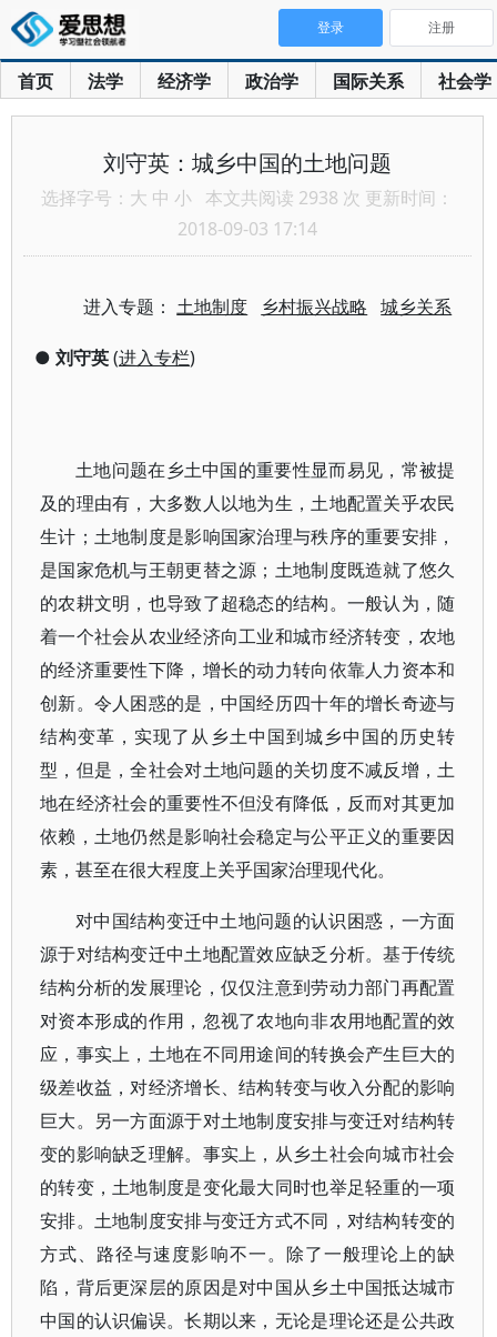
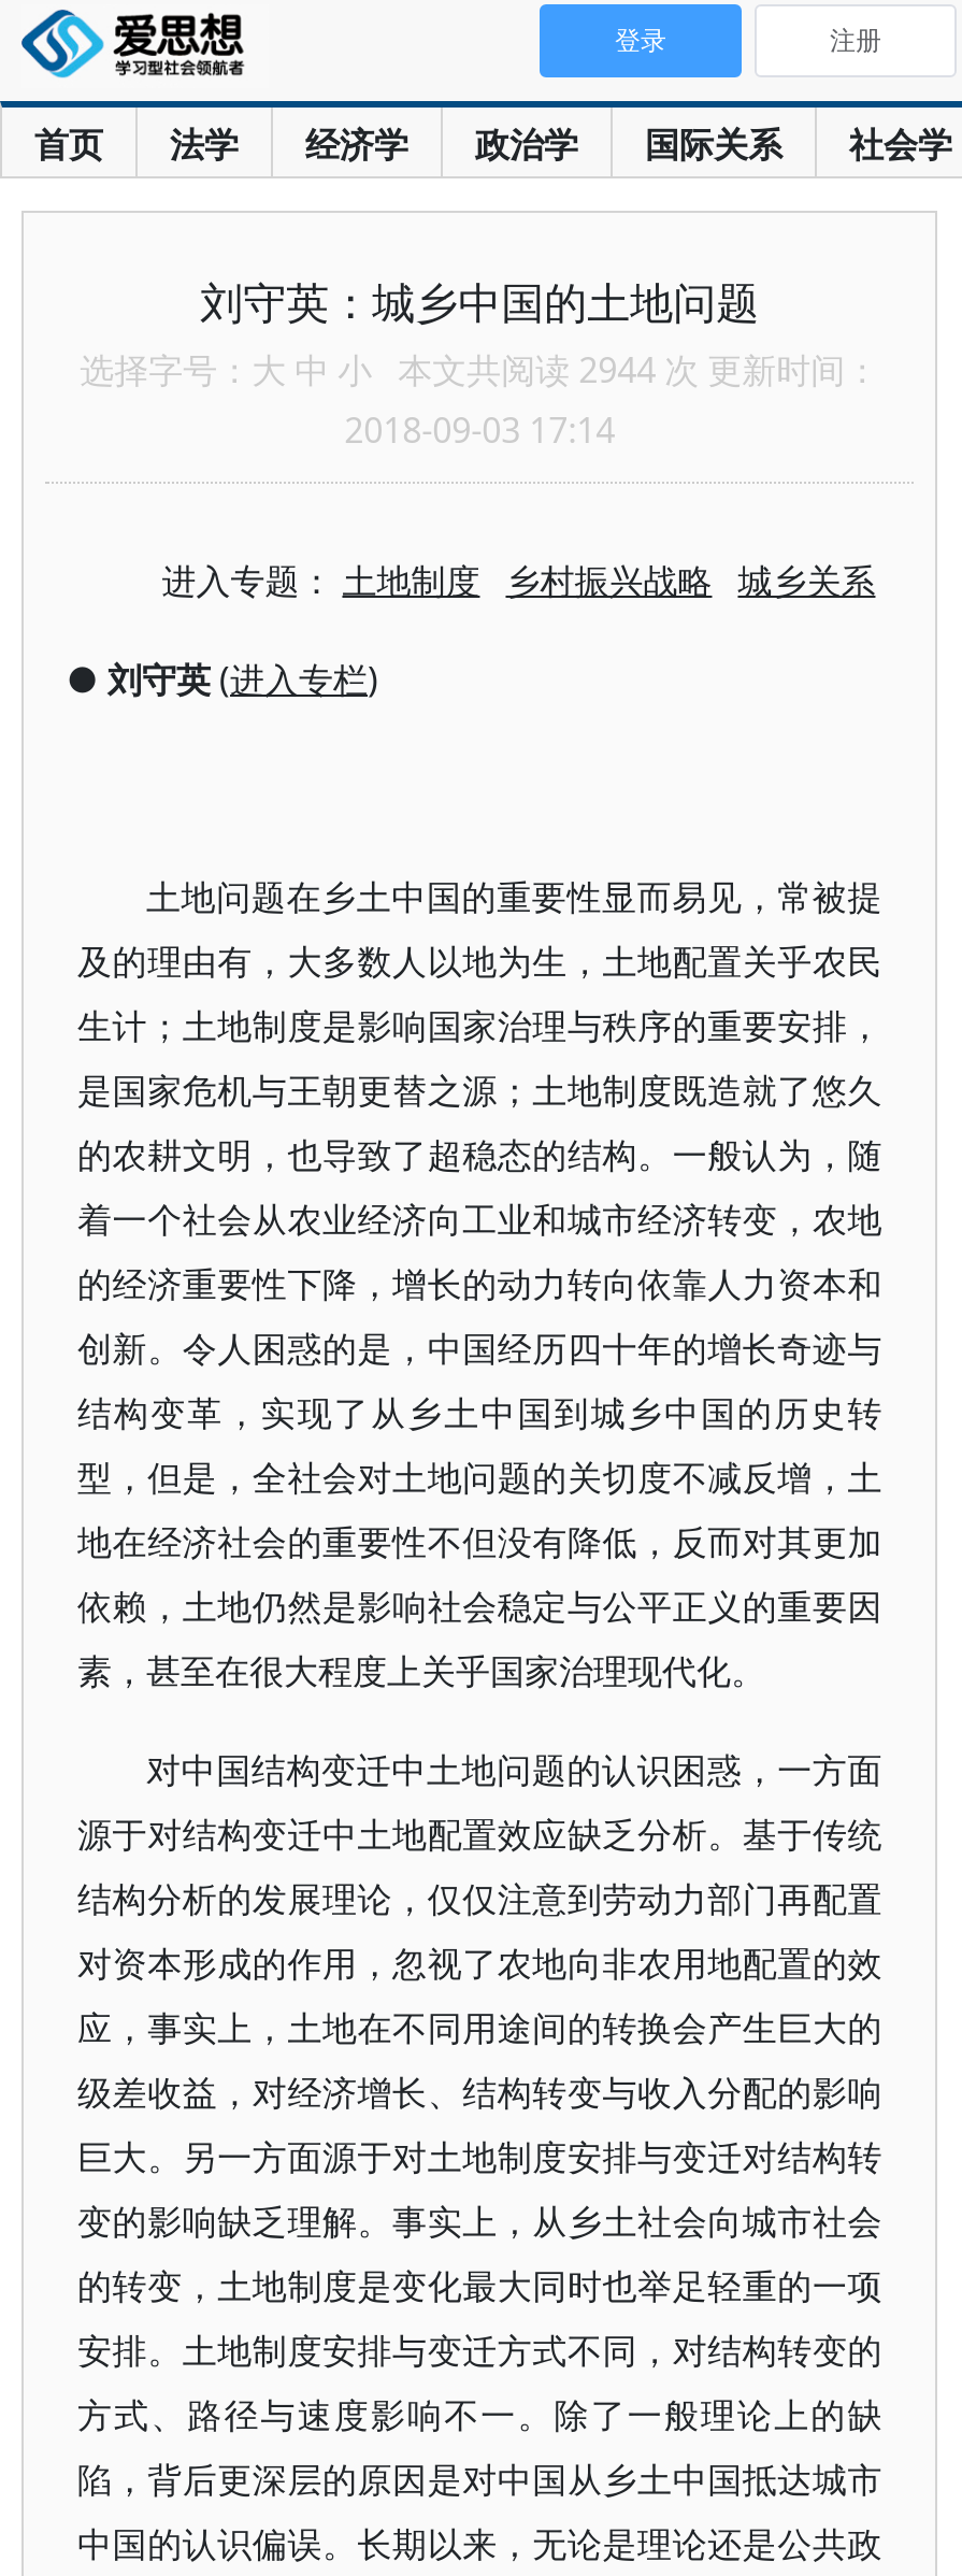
- 选择字号：大 中 小本文共阅读 2938 次 更新时间：
+ 选择字号：大 中 小本文共阅读 2944 次 更新时间：
